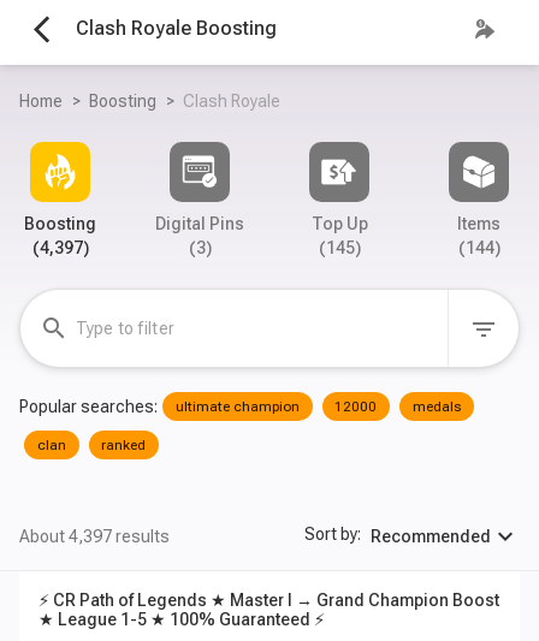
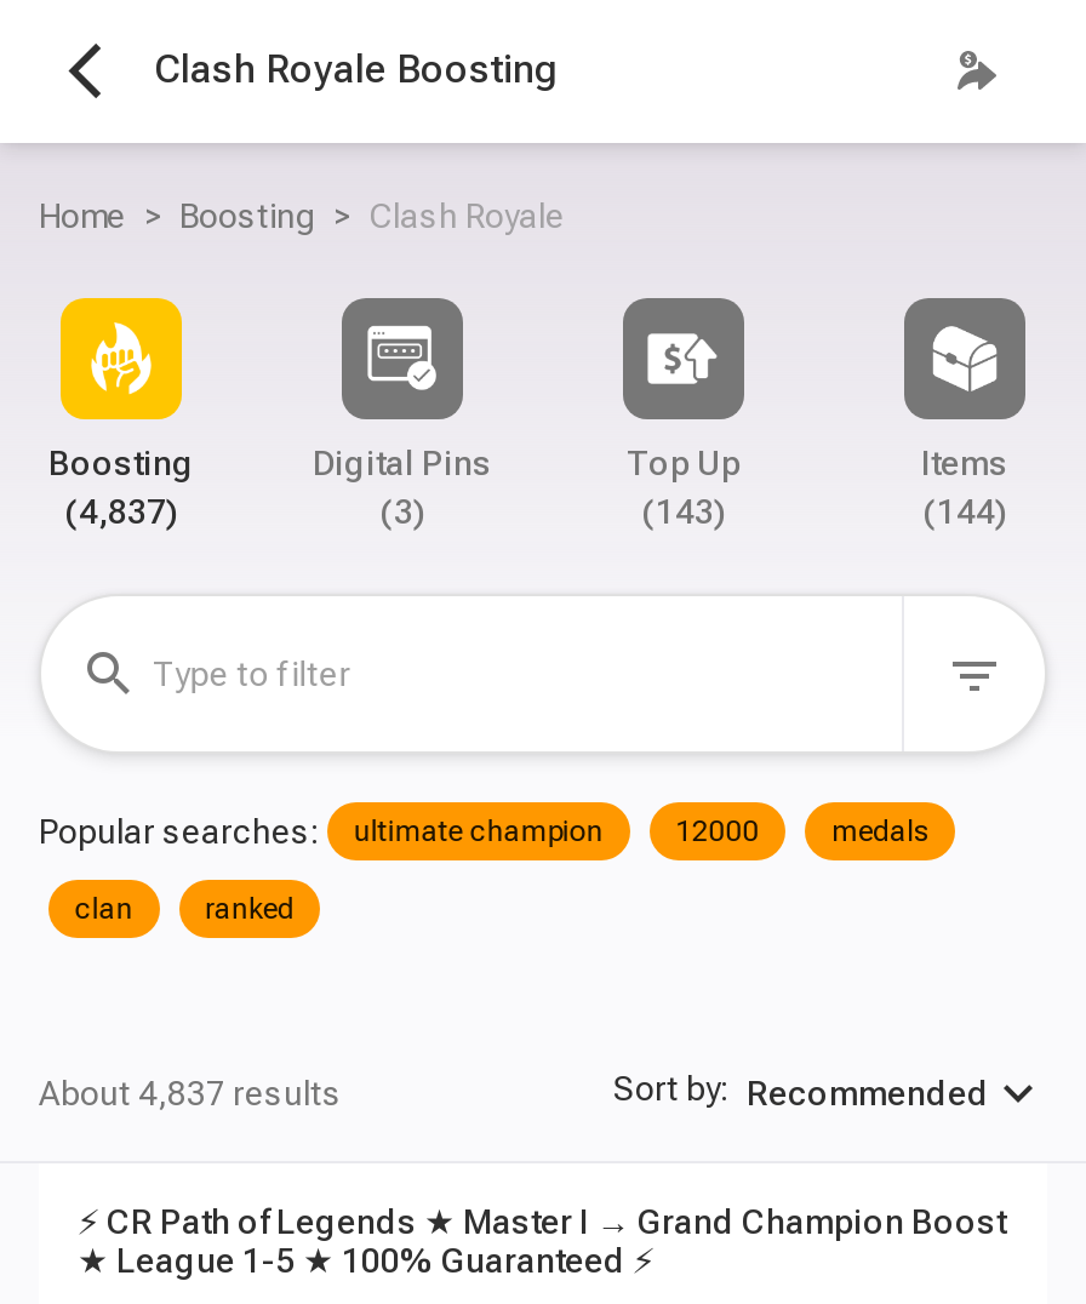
- (4,397)
+ (4,837)

- (145)
+ (143)

- About 4,397 results
+ About 4,837 results
